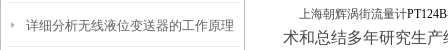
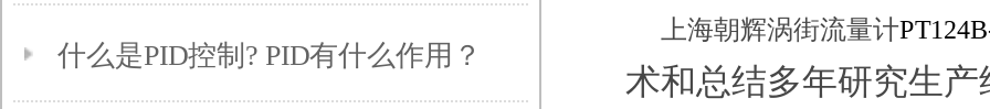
- 详细分析无线液位变送器的工作原理
+ 什么是PID控制? PID有什么作用？
